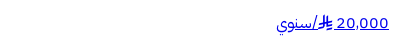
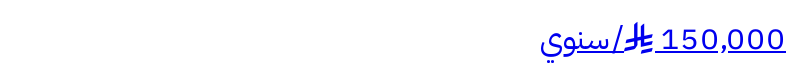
- 20,000
+ 150,000
